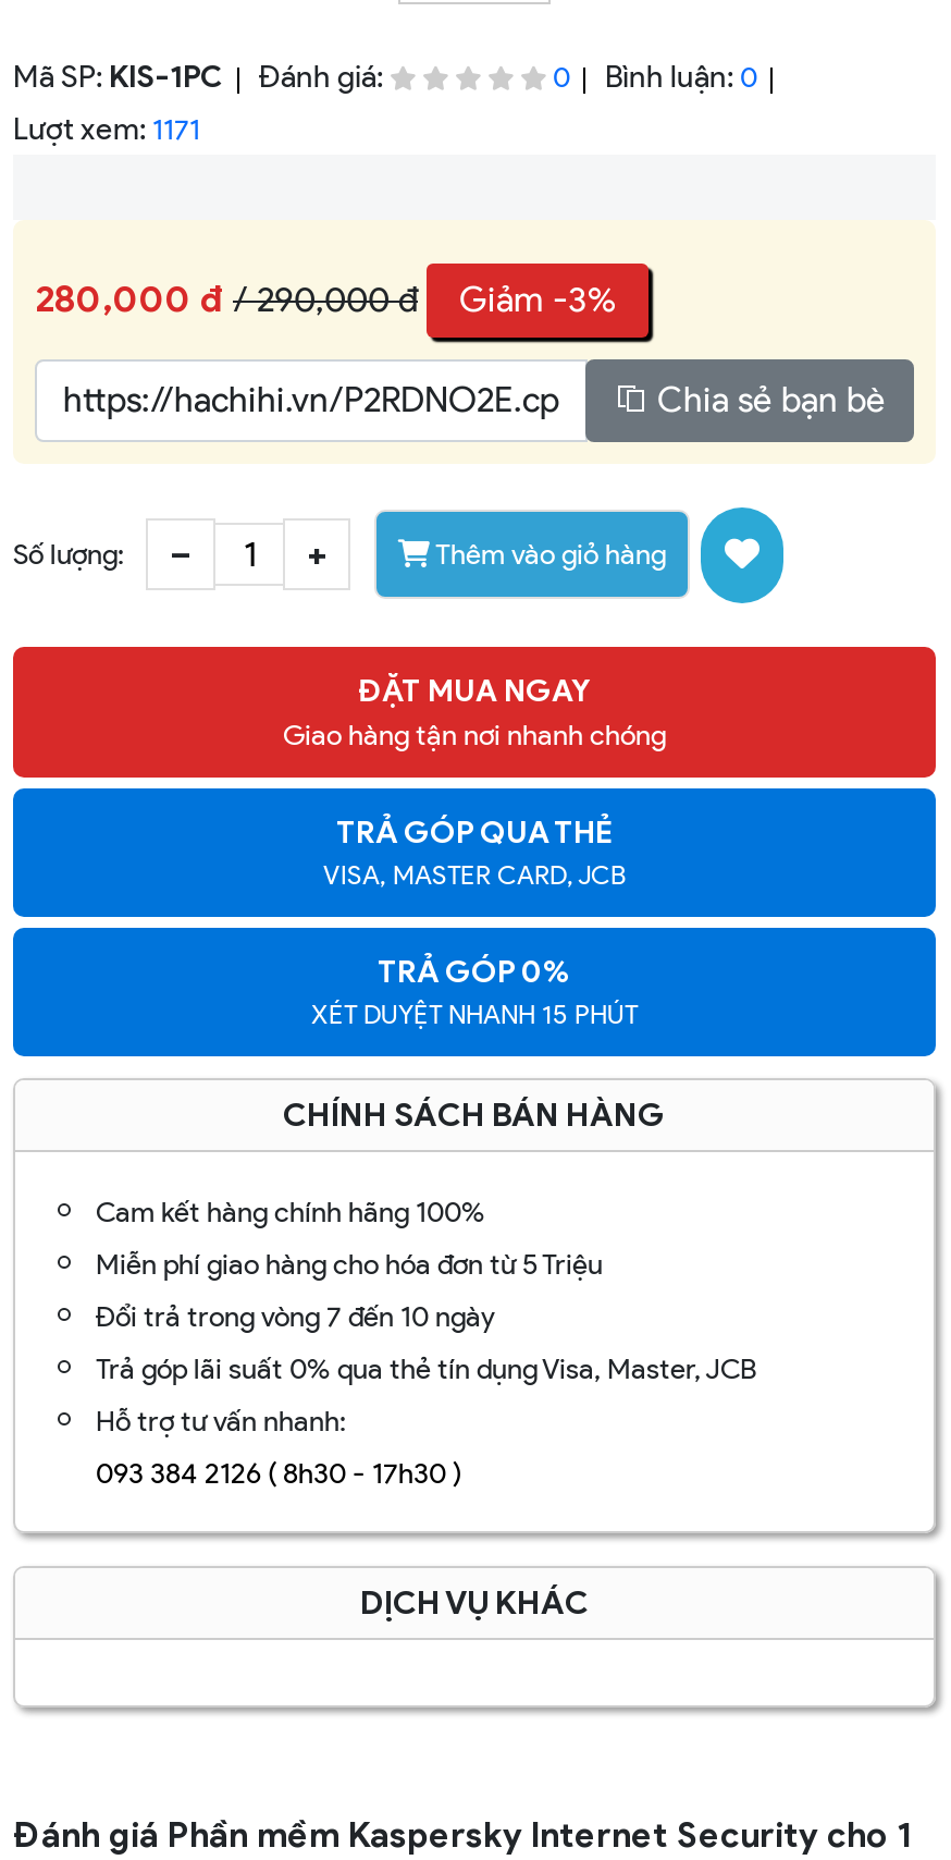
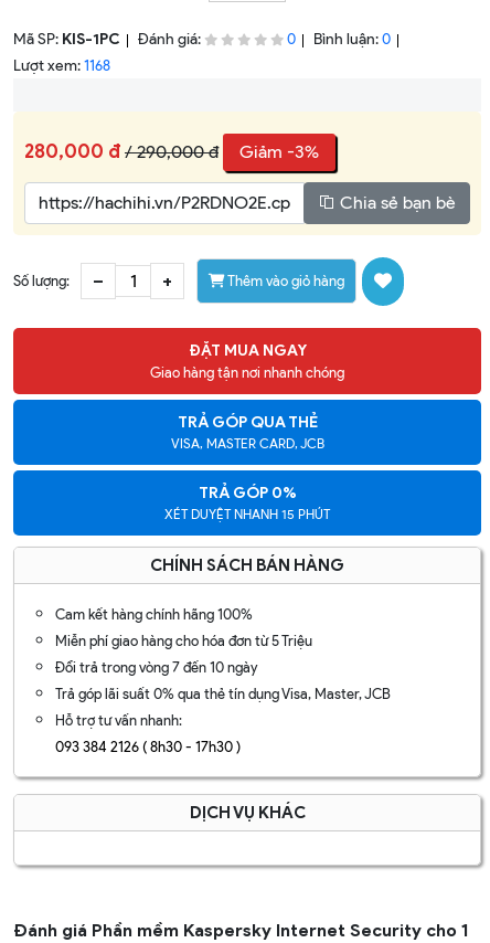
- Lượt xem: 1171
+ Lượt xem: 1168
